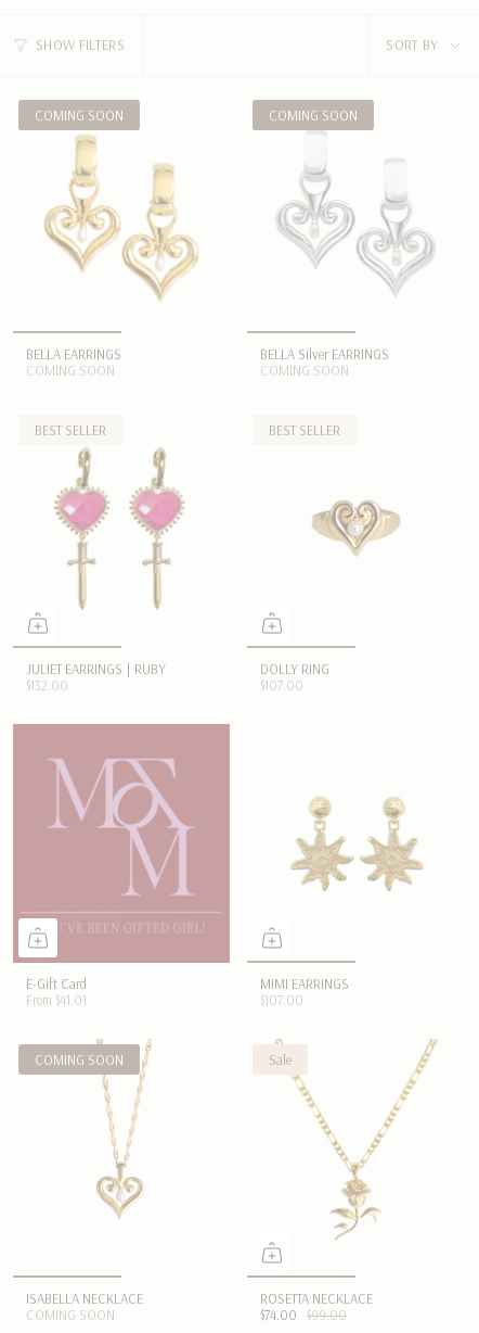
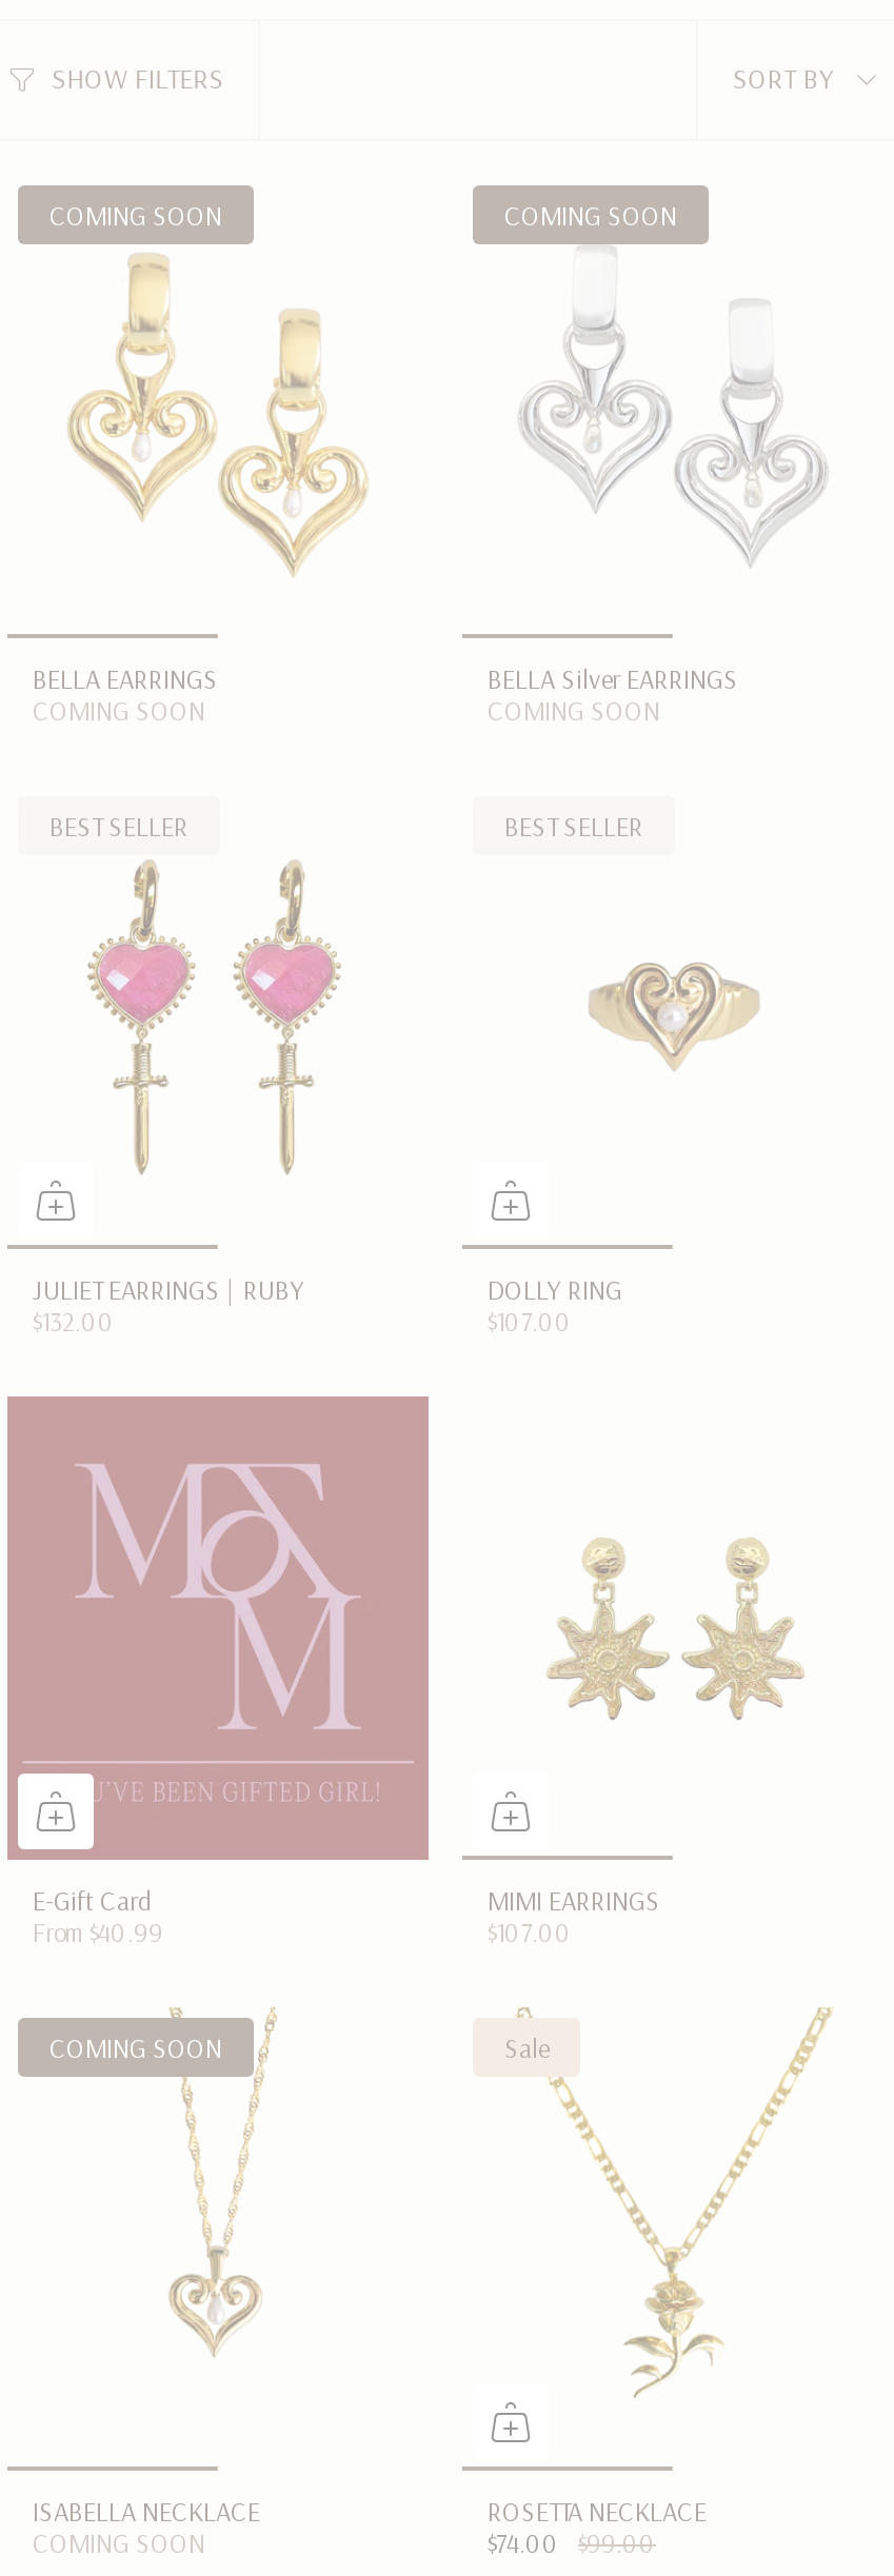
- From $41.01
+ From $40.99
